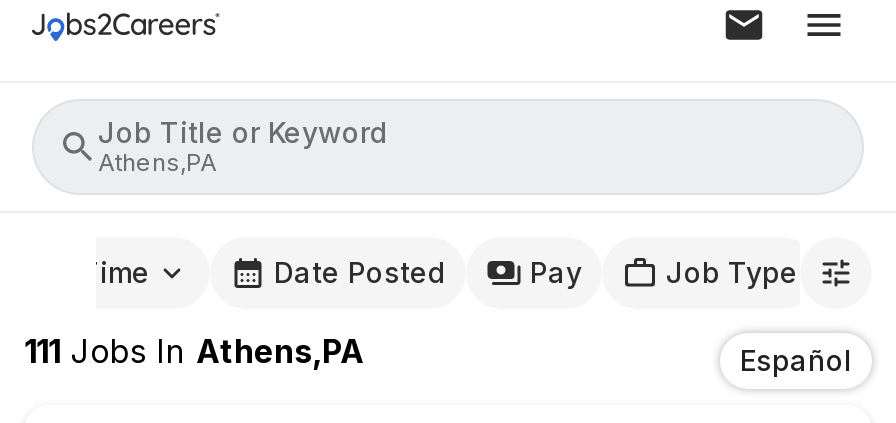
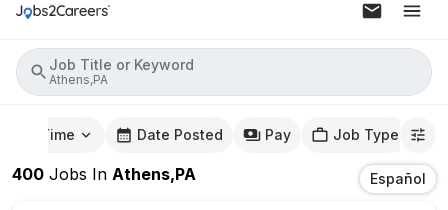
- 111 Jobs In Athens,PA
+ 400 Jobs In Athens,PA
